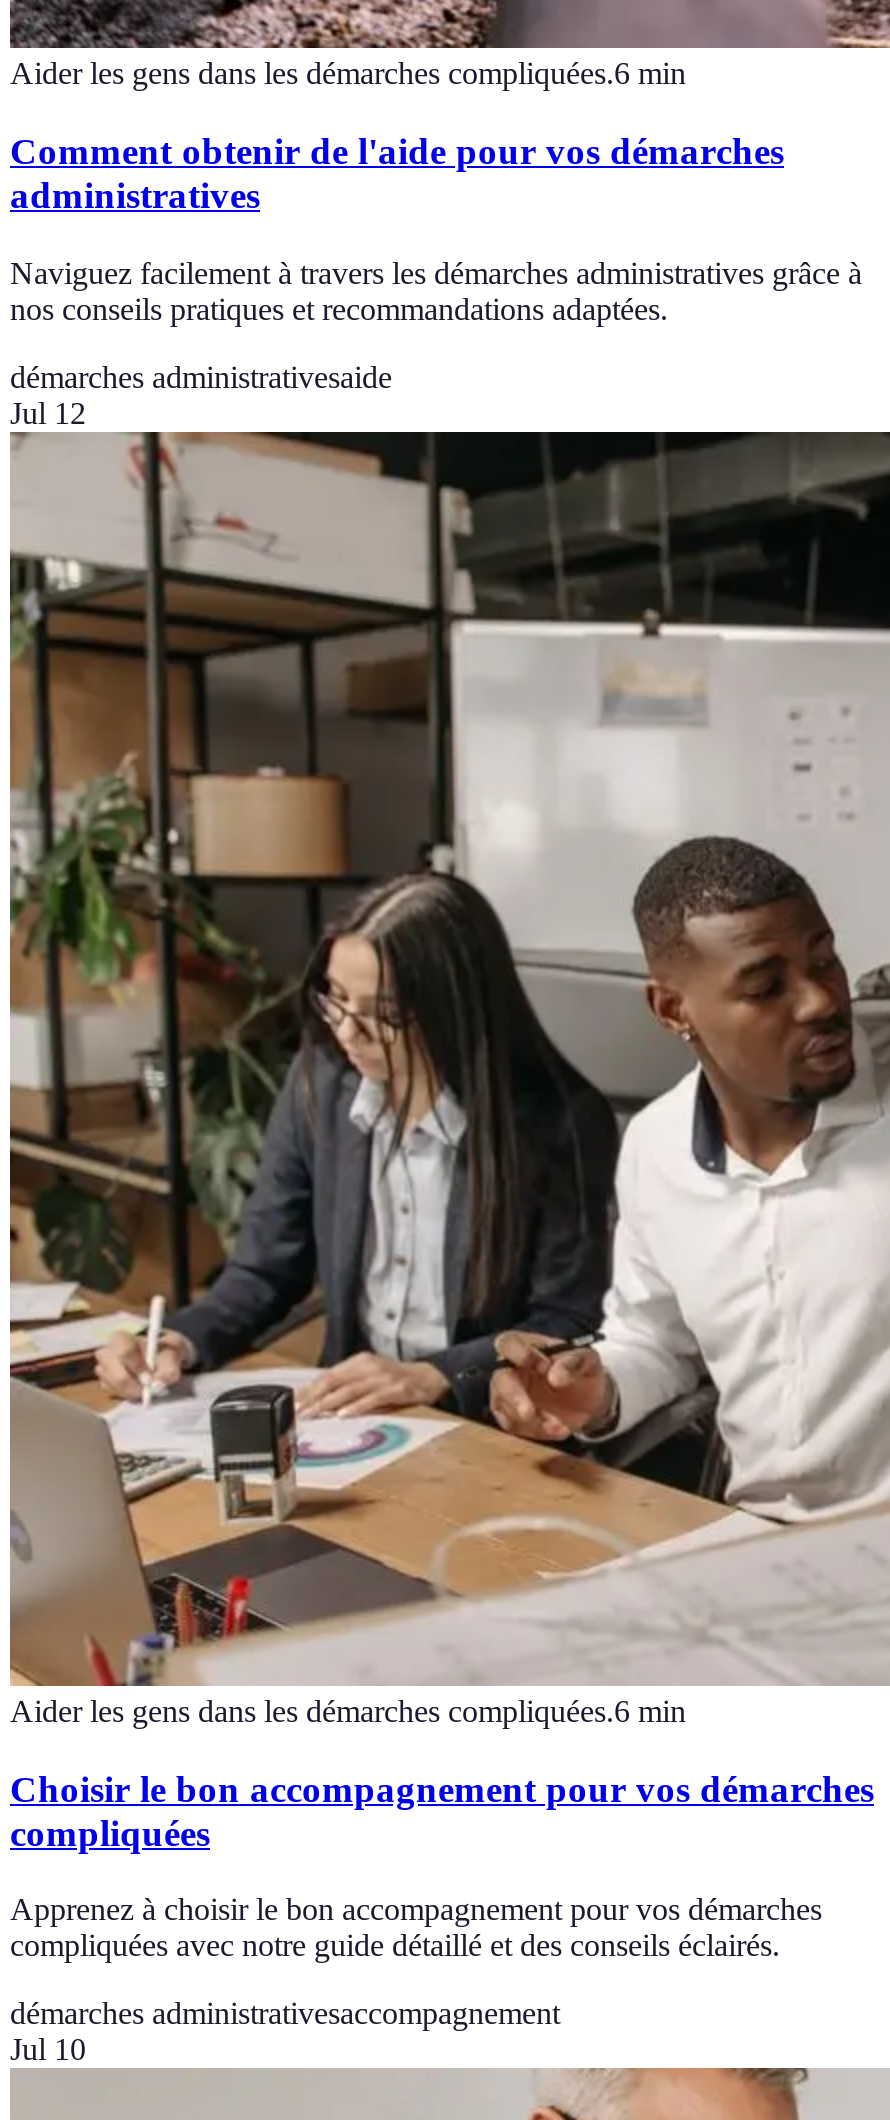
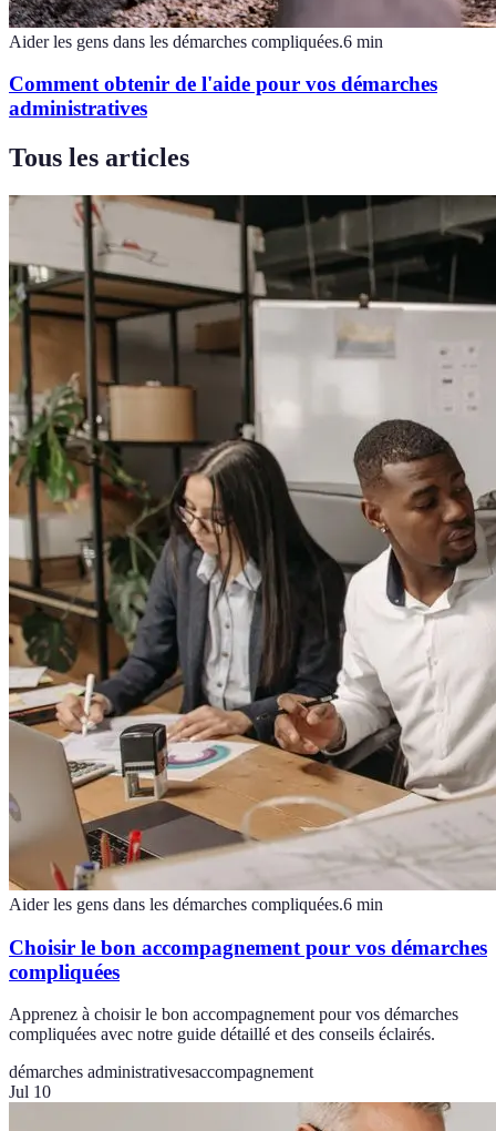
- Naviguez facilement à travers les démarches administratives grâce à
- nos conseils pratiques et recommandations adaptées.
- démarches administrativesaide
- Jul 12
+ Tous les articles
